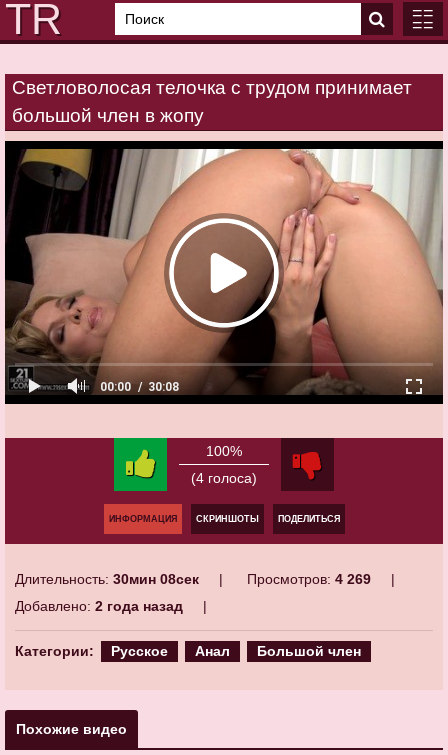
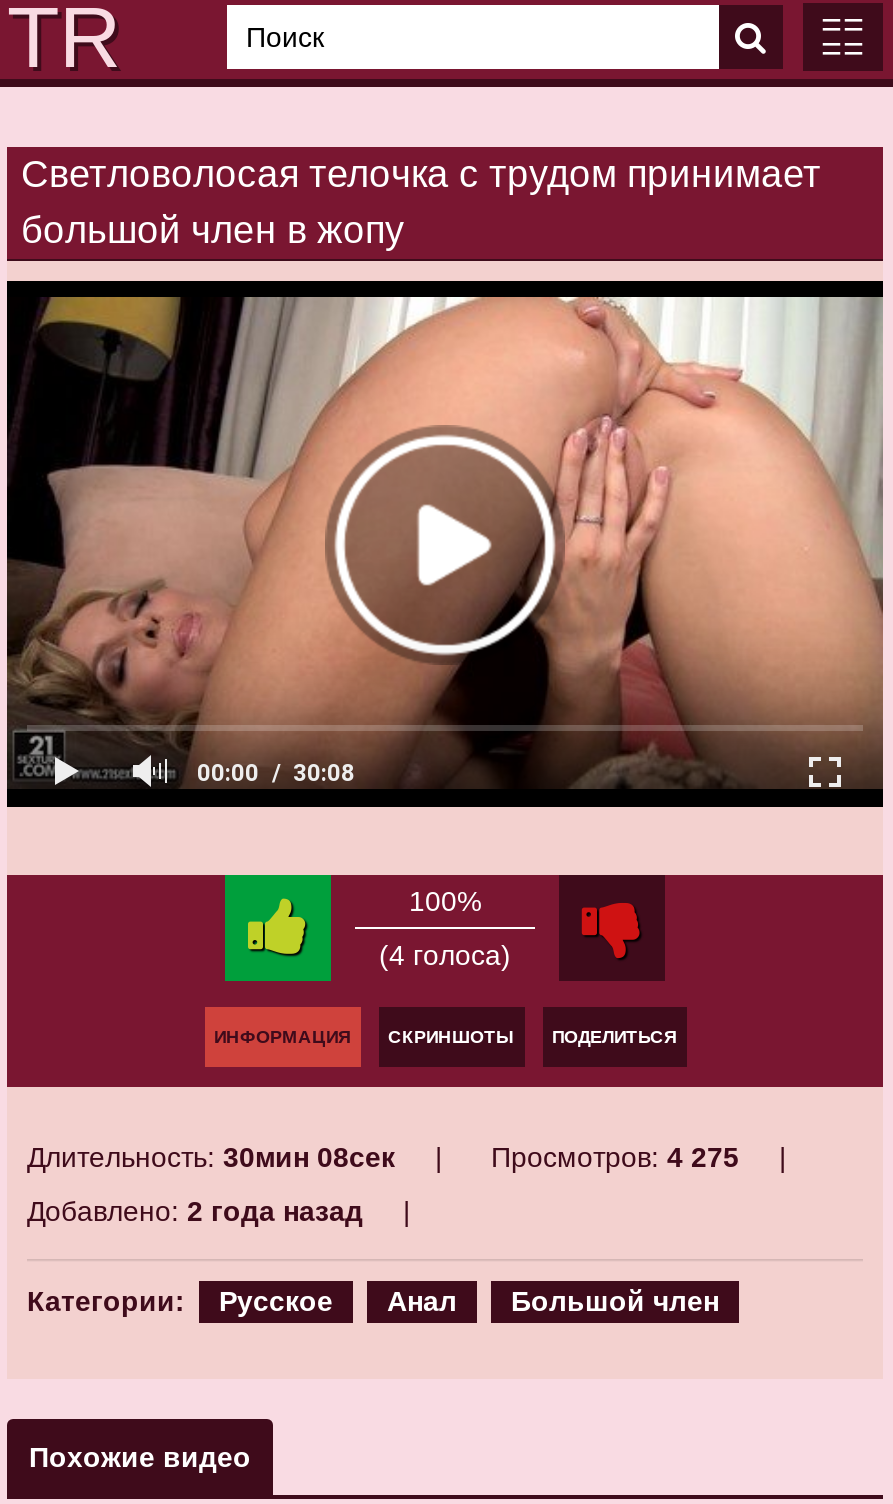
- Просмотров: 4 269
+ Просмотров: 4 275
